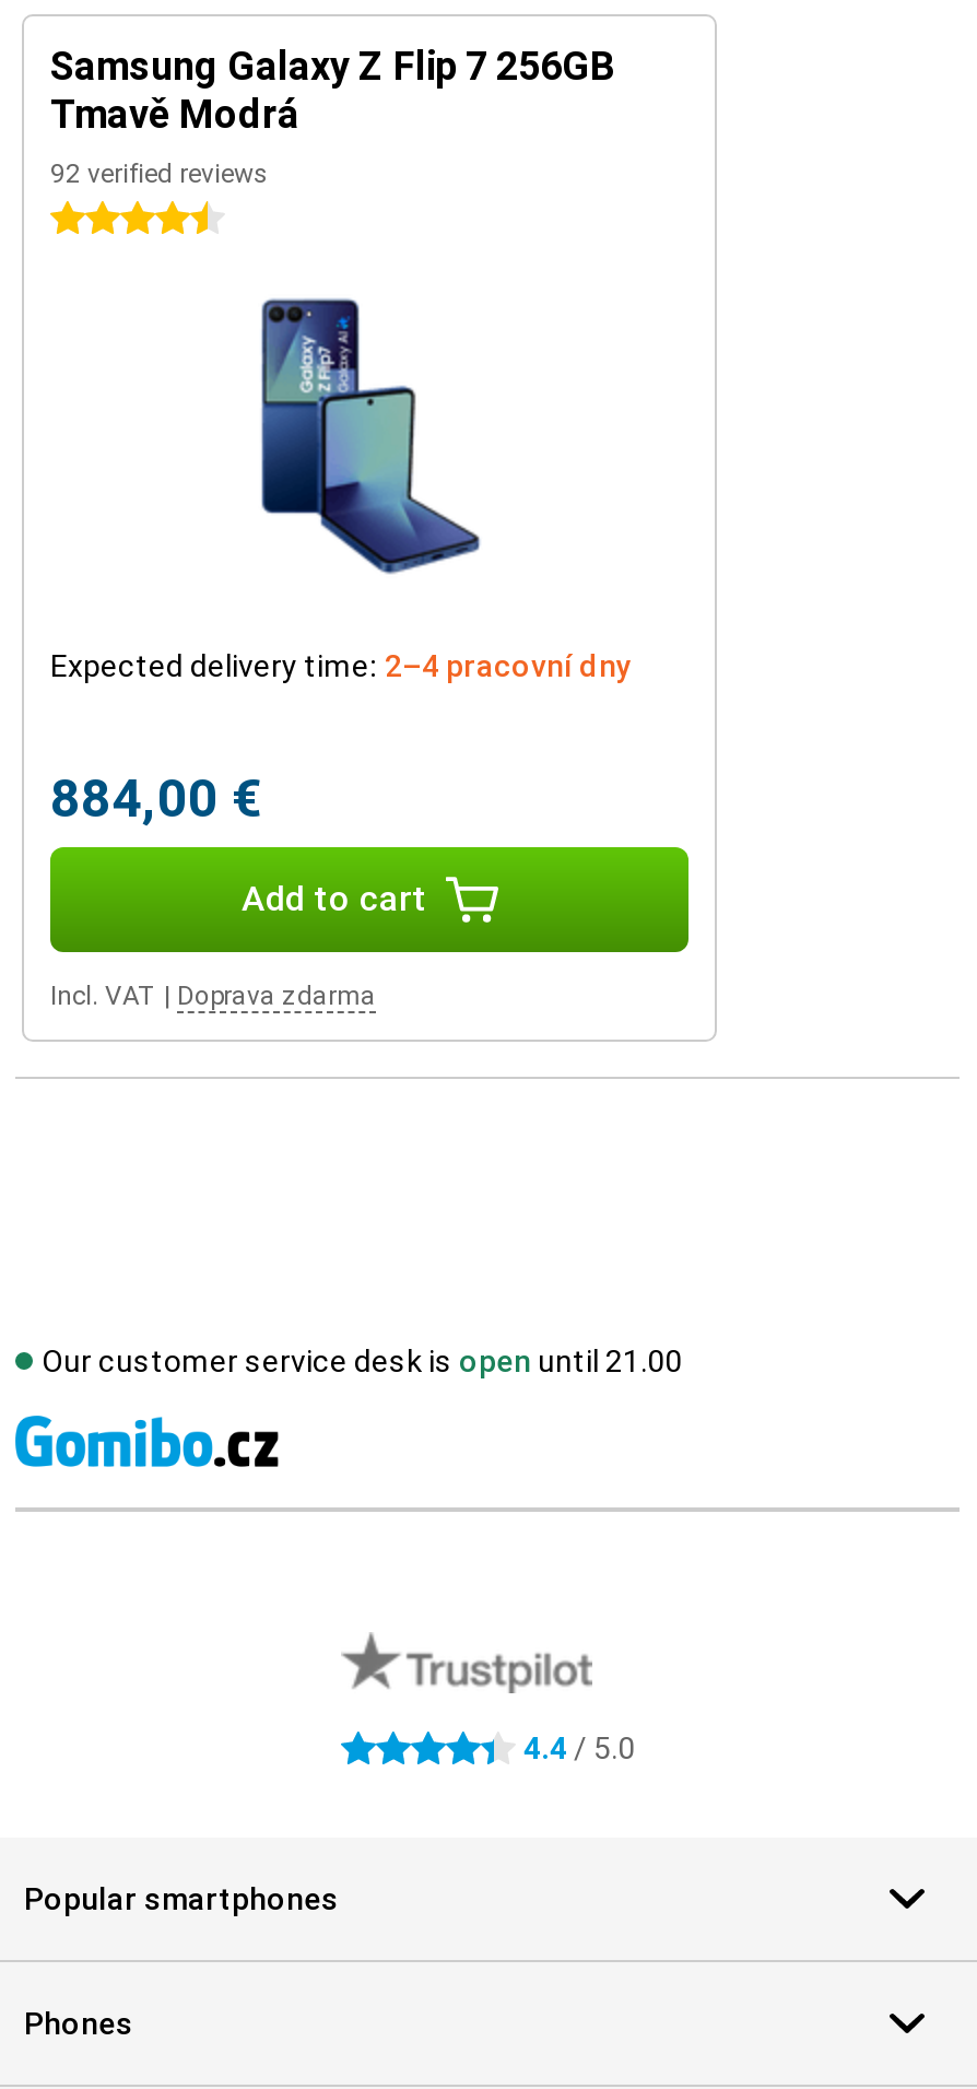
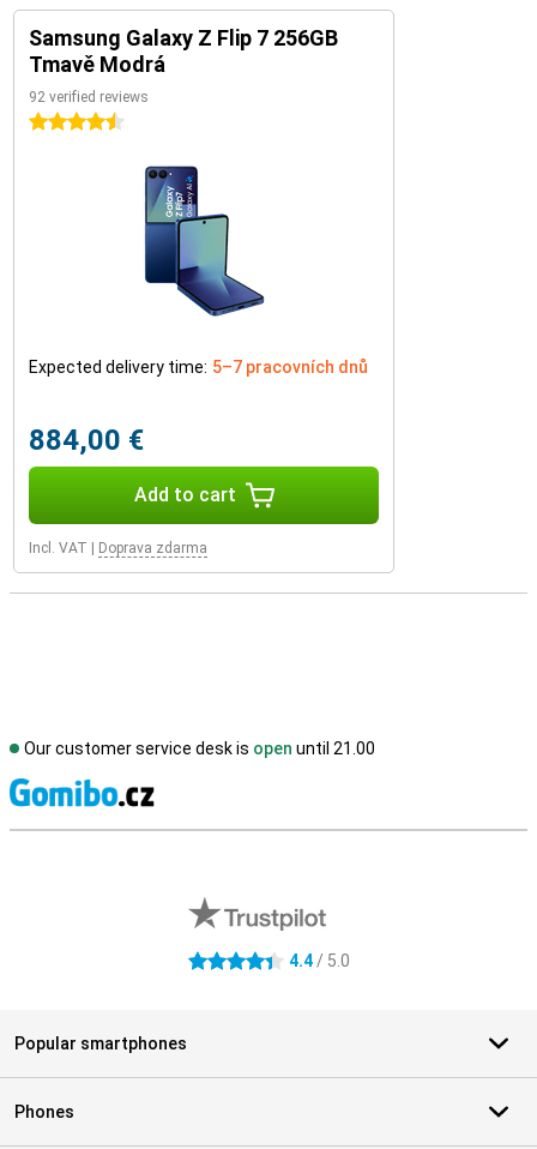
- Expected delivery time: 2–4 pracovní dny
+ Expected delivery time: 5–7 pracovních dnů
